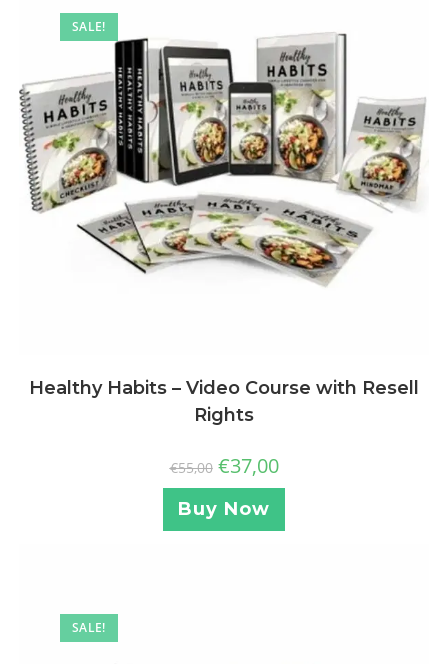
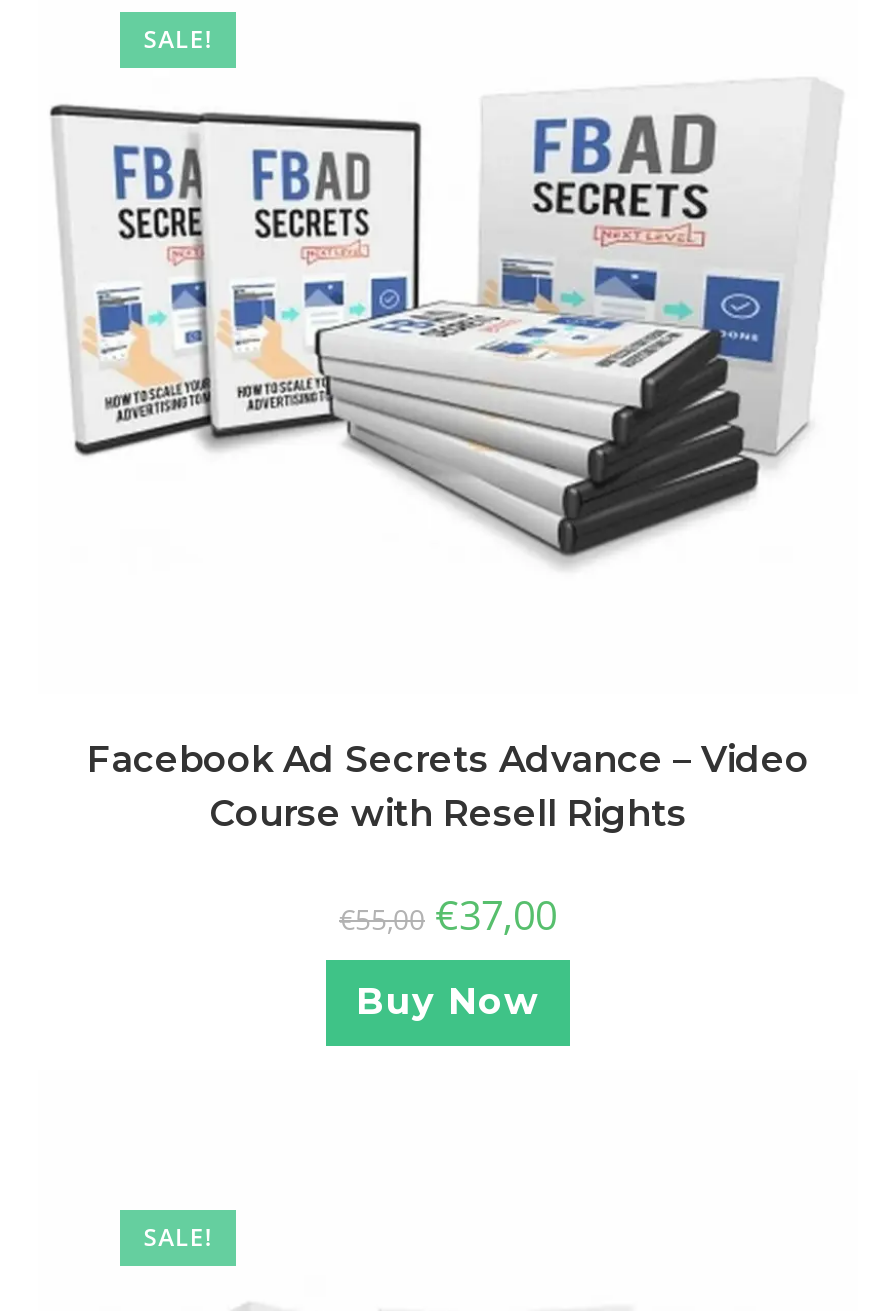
- [image]
+ [image]

- Healthy Habits – Video Course with Resell
- Rights
+ Facebook Ad Secrets Advance – Video
+ Course with Resell Rights
